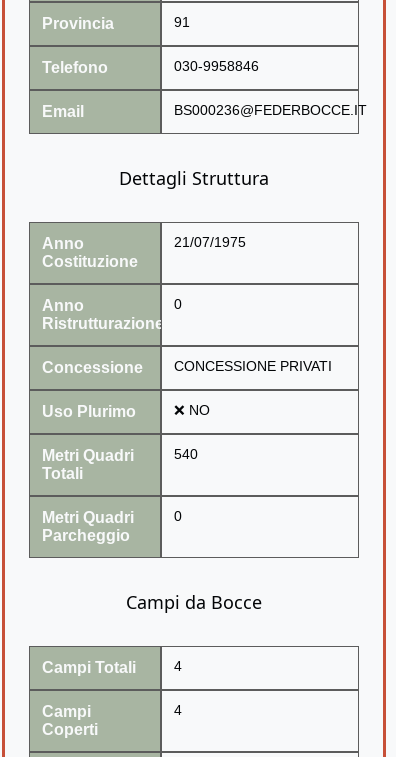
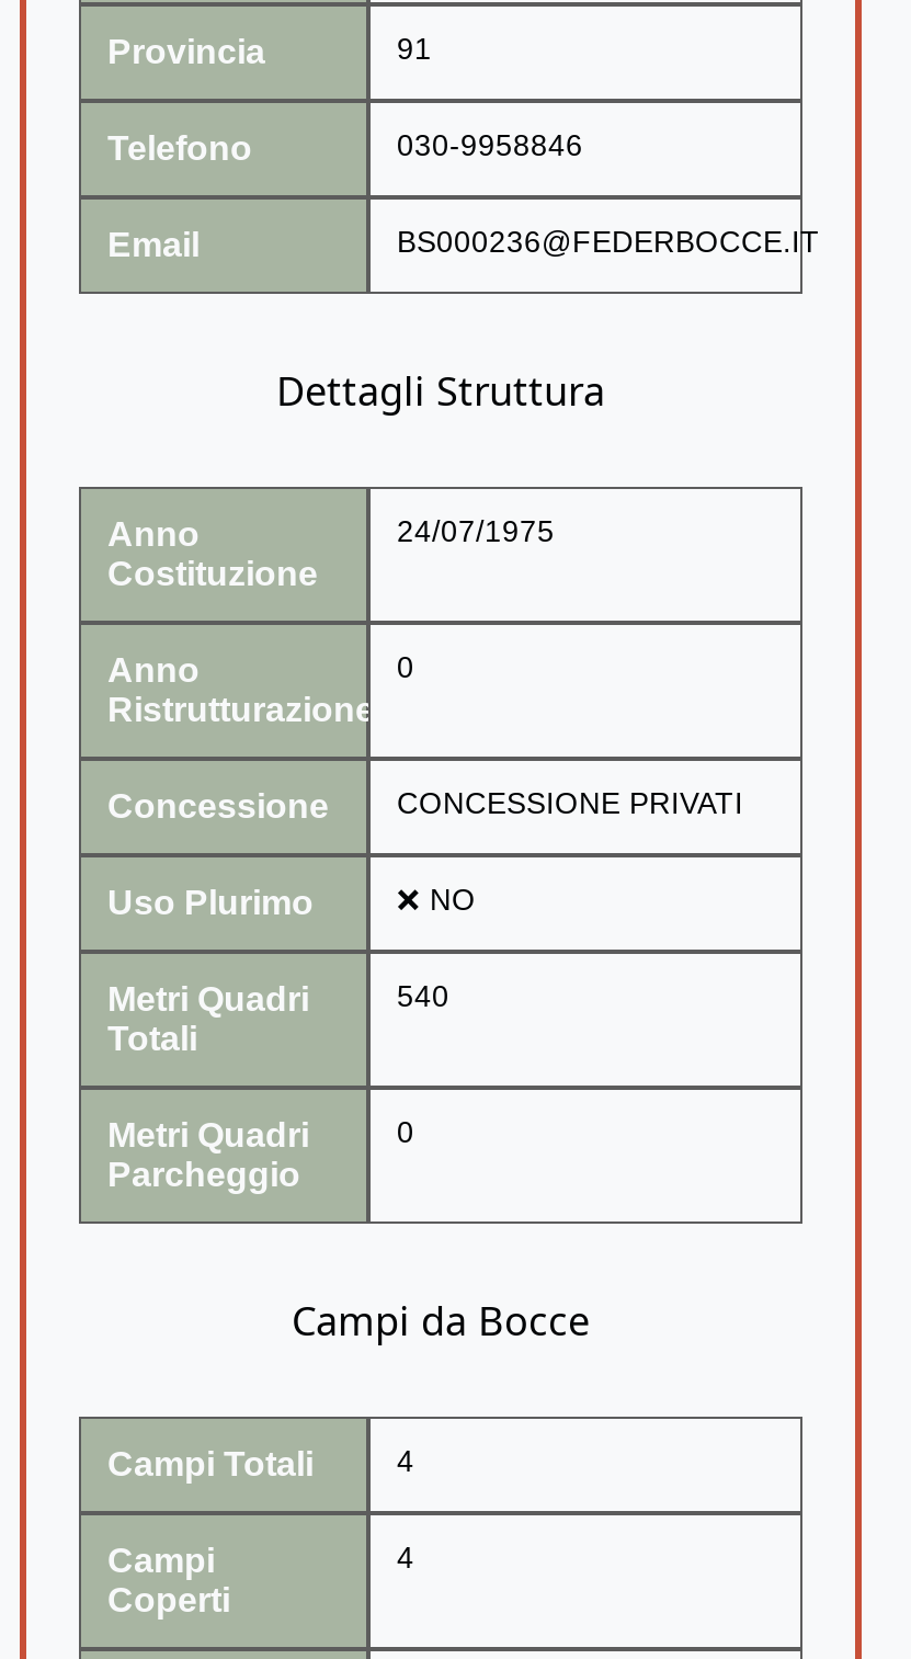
- 21/07/1975
+ 24/07/1975
